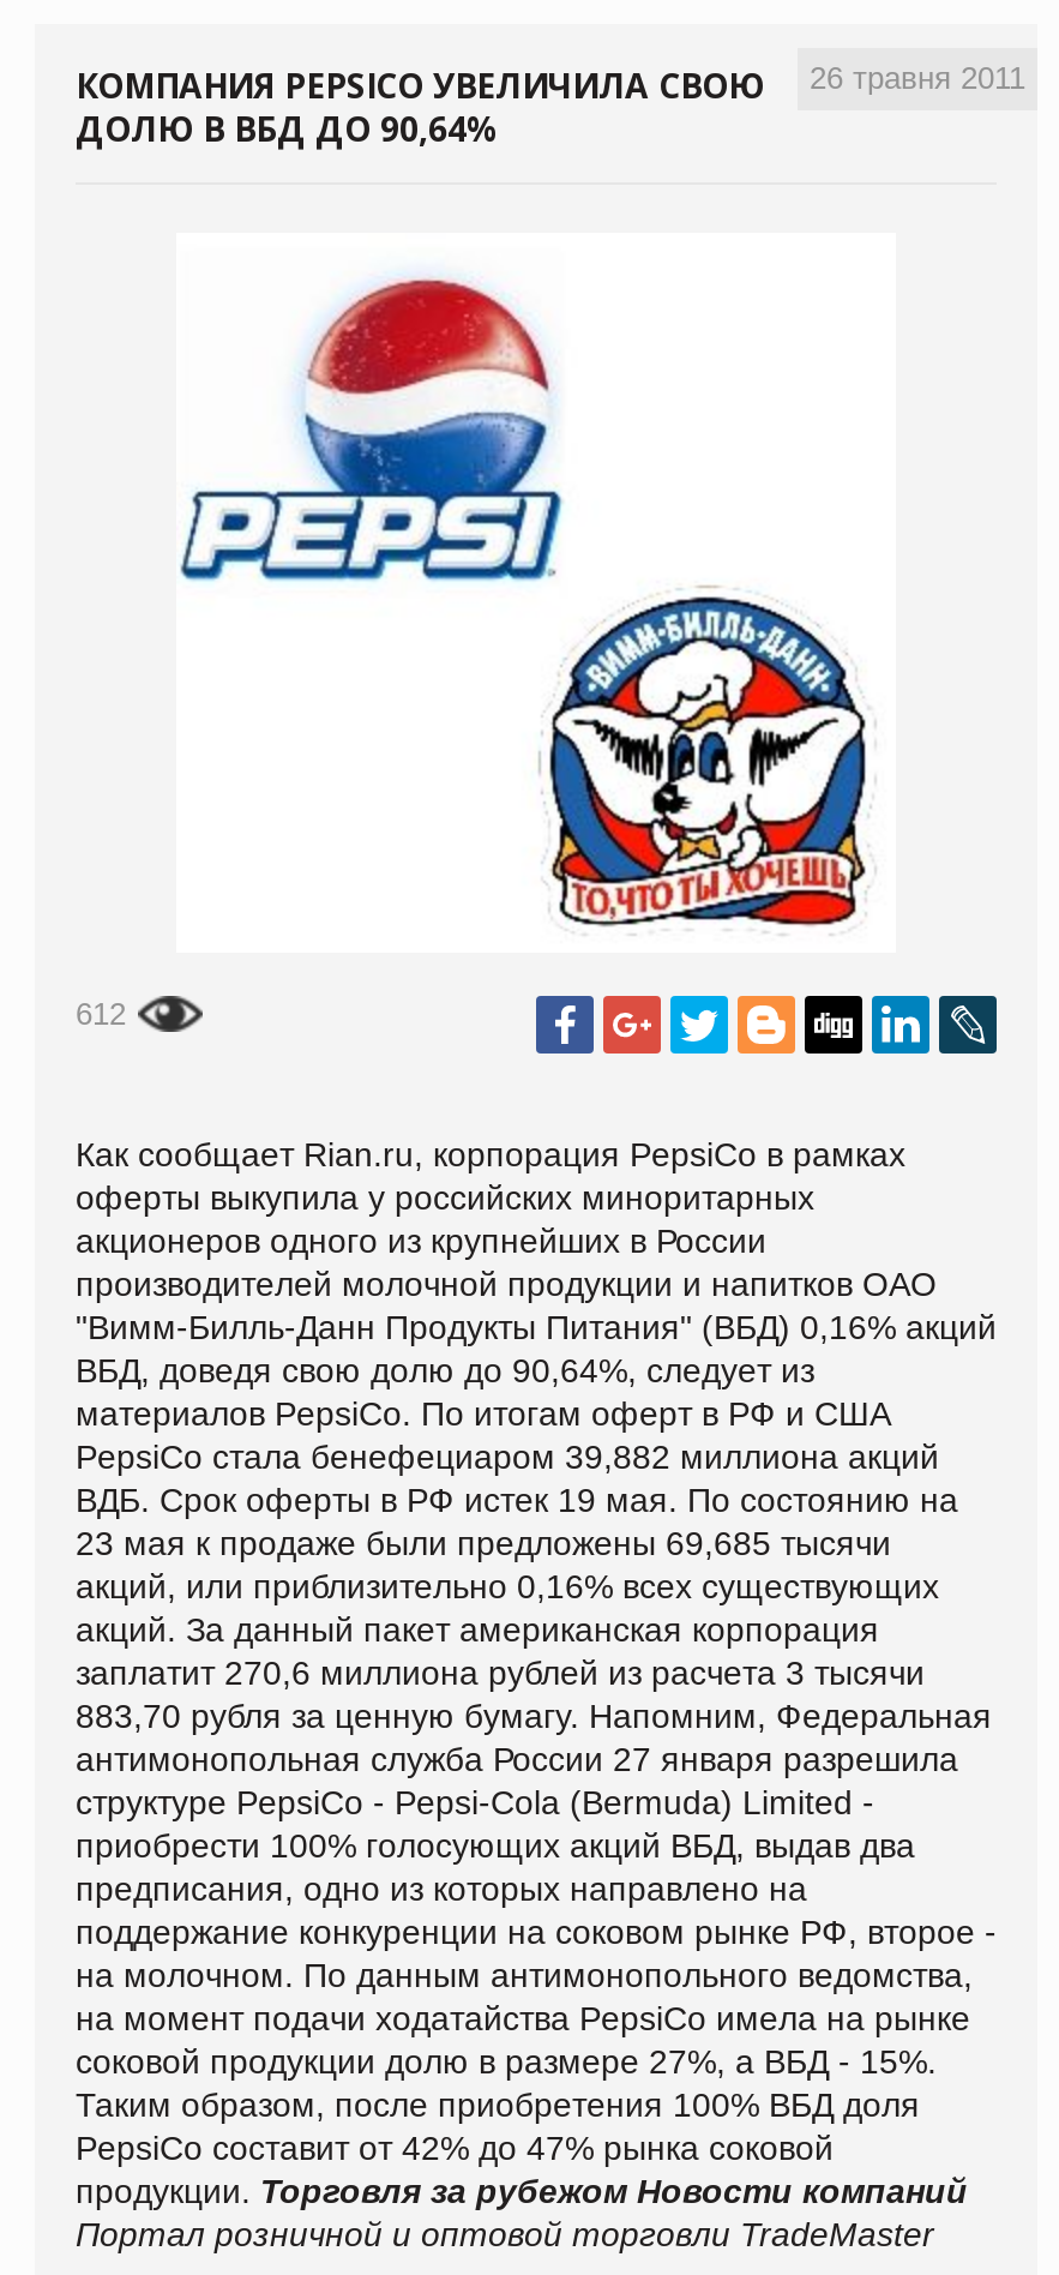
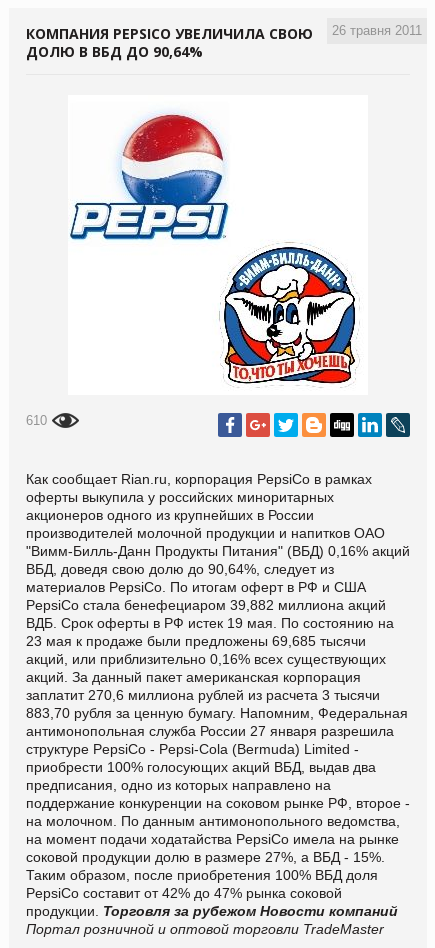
- 612
+ 610
